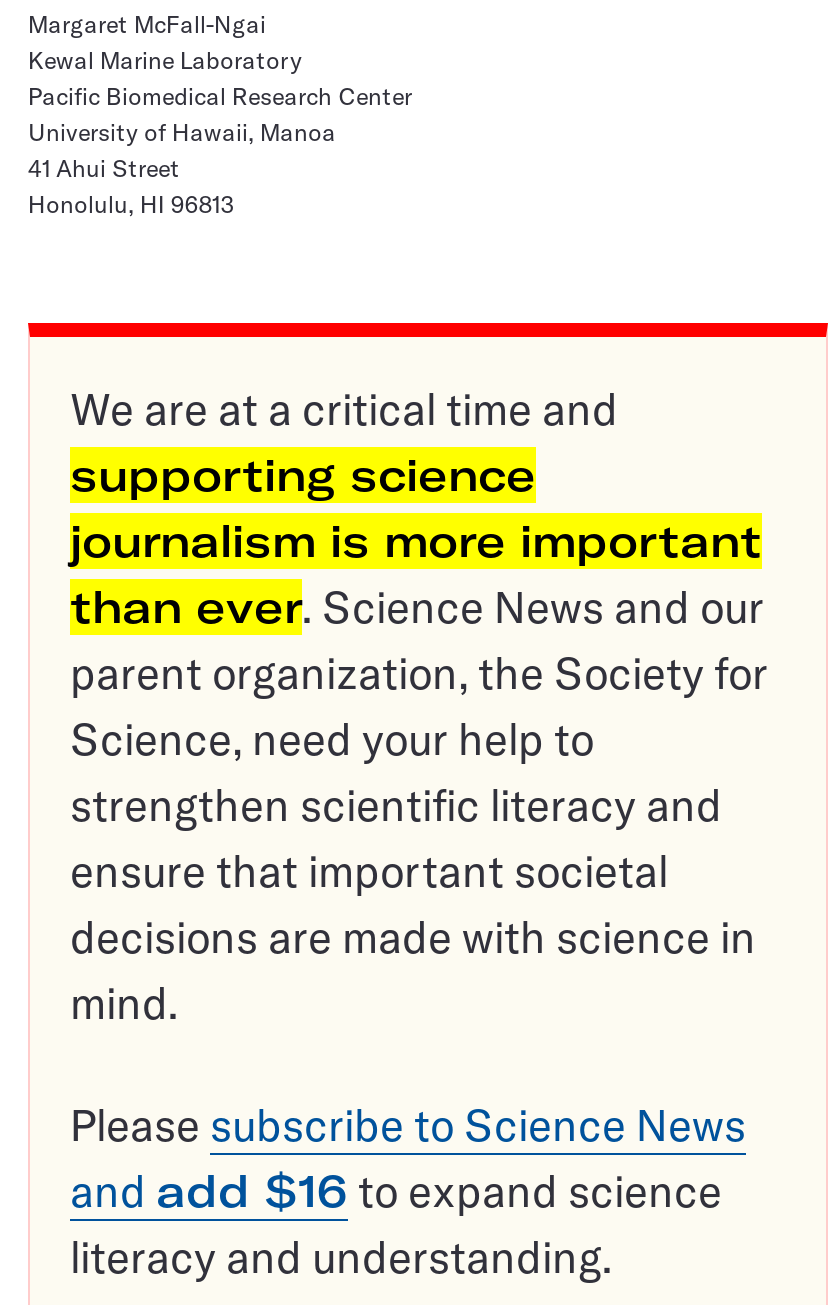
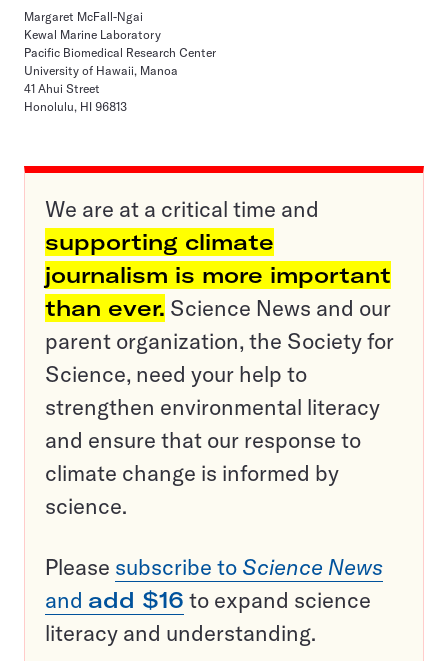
- supporting science
+ supporting climate

- strengthen scientific literacy and
- ensure that important societal
- decisions are made with science in
- mind.
+ strengthen environmental literacy
+ and ensure that our response to
+ climate change is informed by
+ science.
